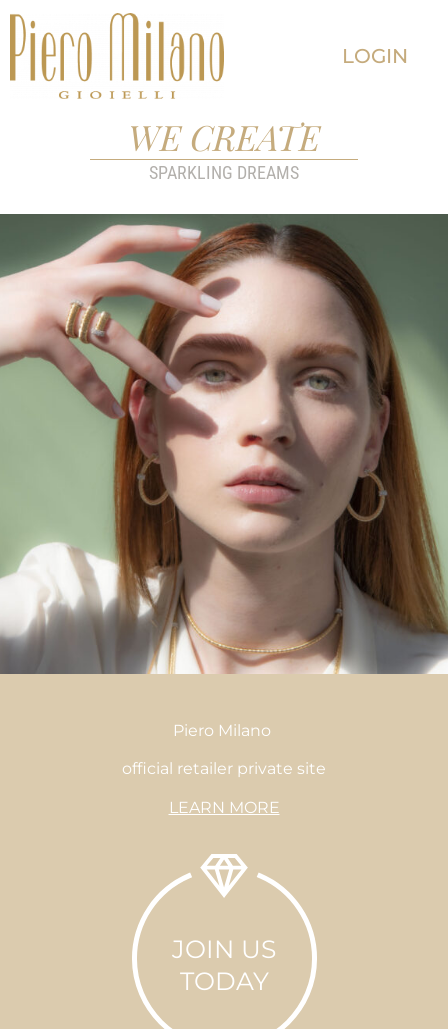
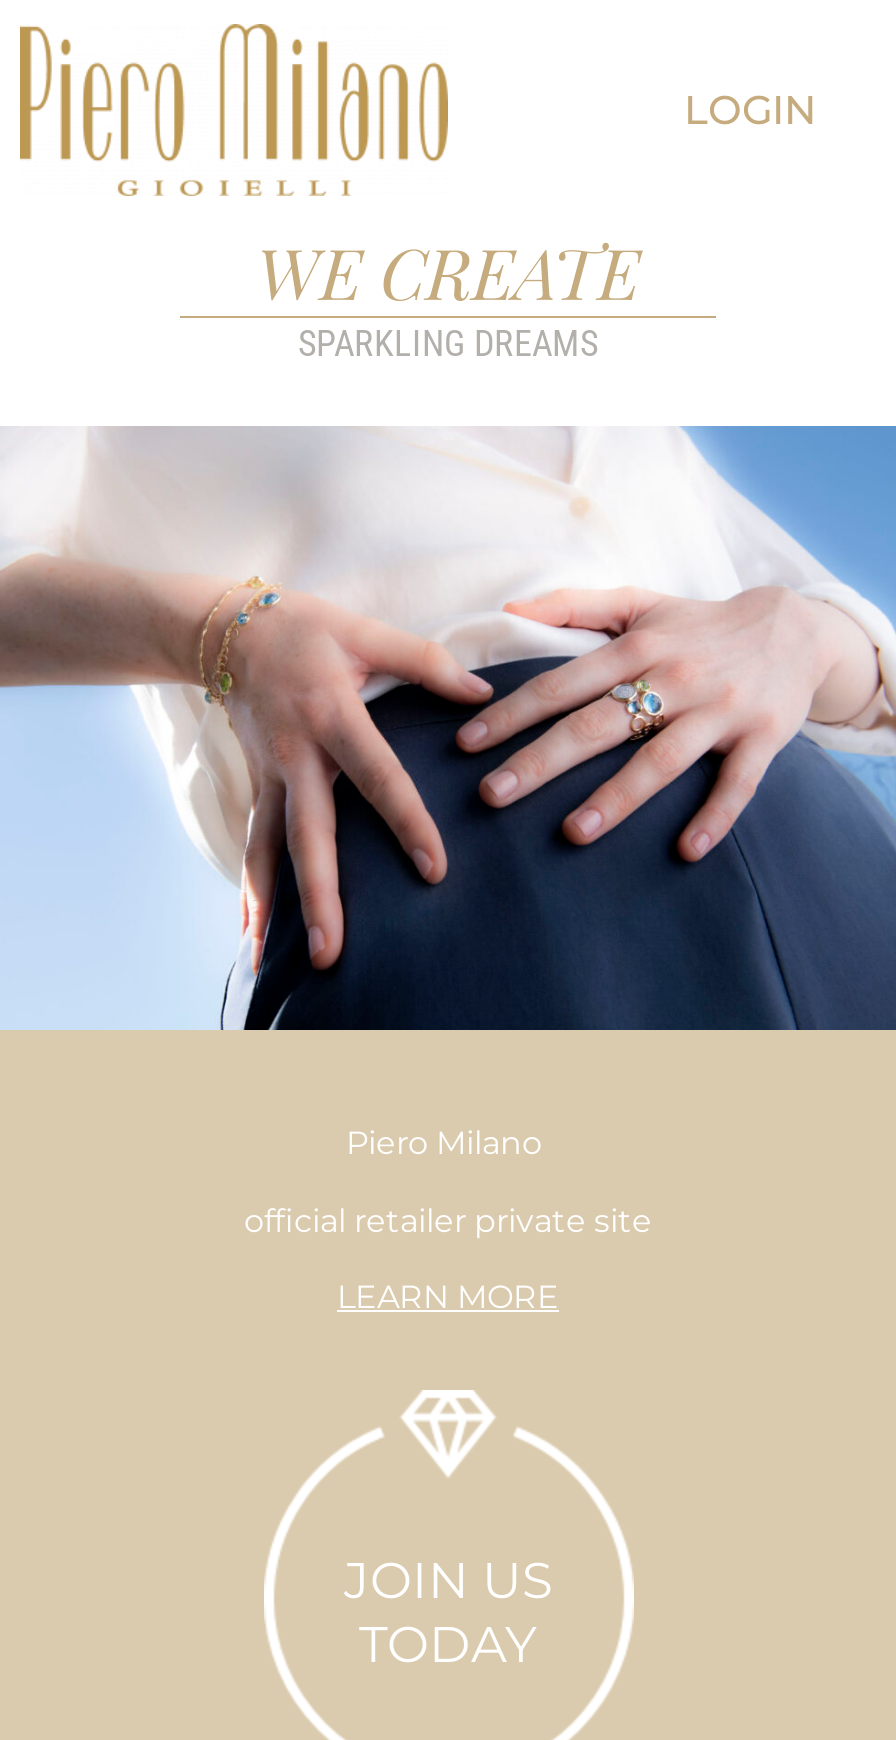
- [image]
+ [image]
